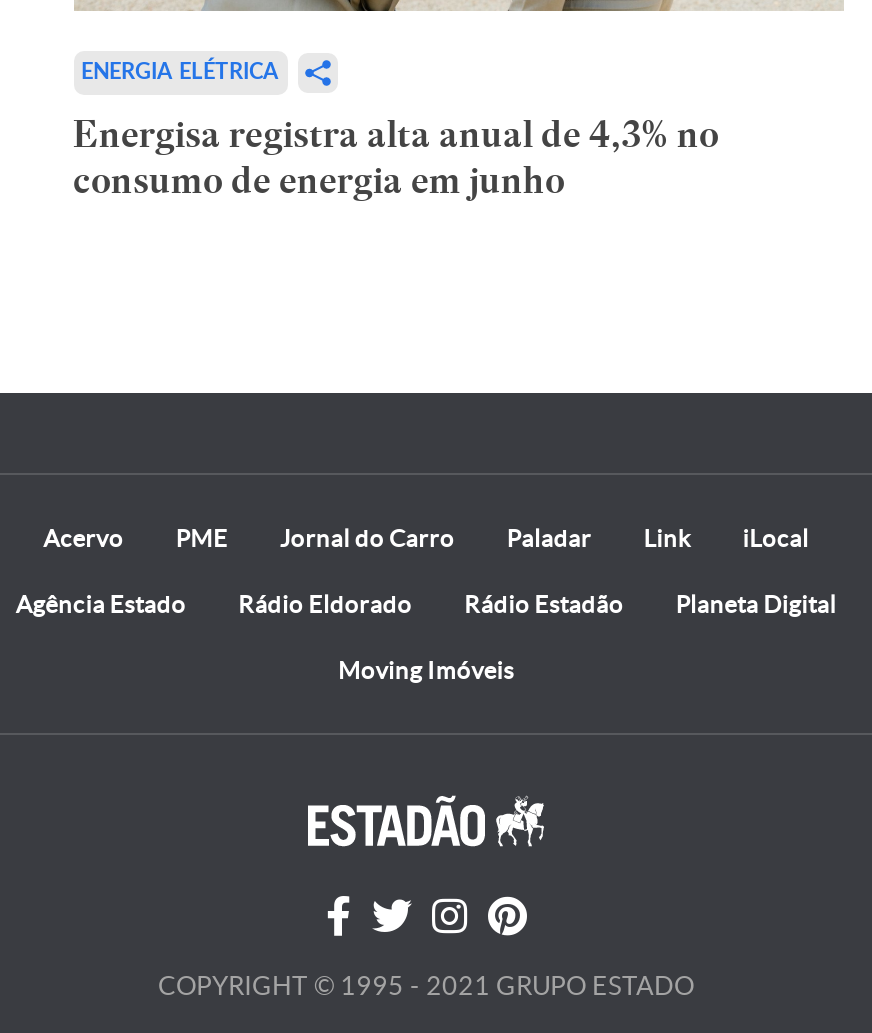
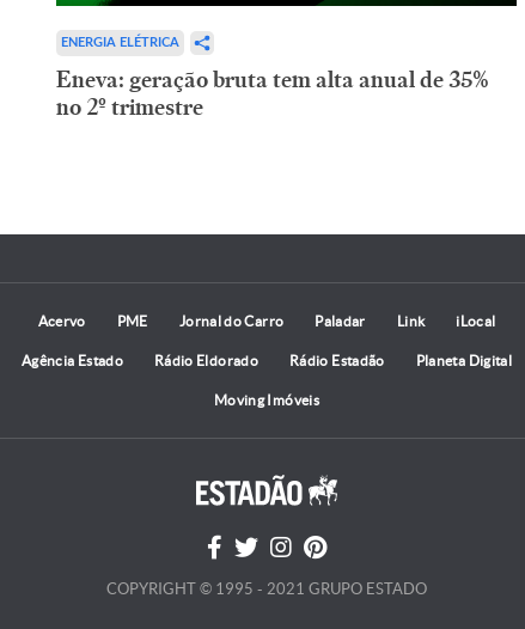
- Energisa registra alta anual de 4,3% no
- consumo de energia em junho
+ Eneva: geração bruta tem alta anual de 35%
+ no 2º trimestre
